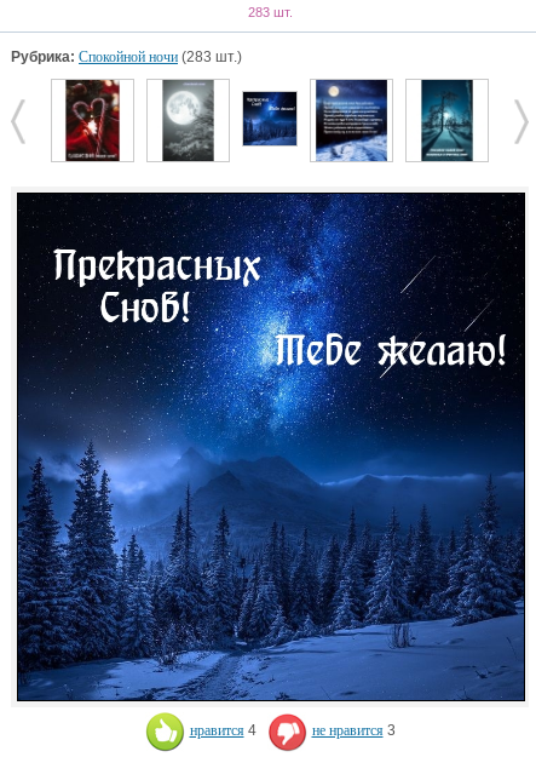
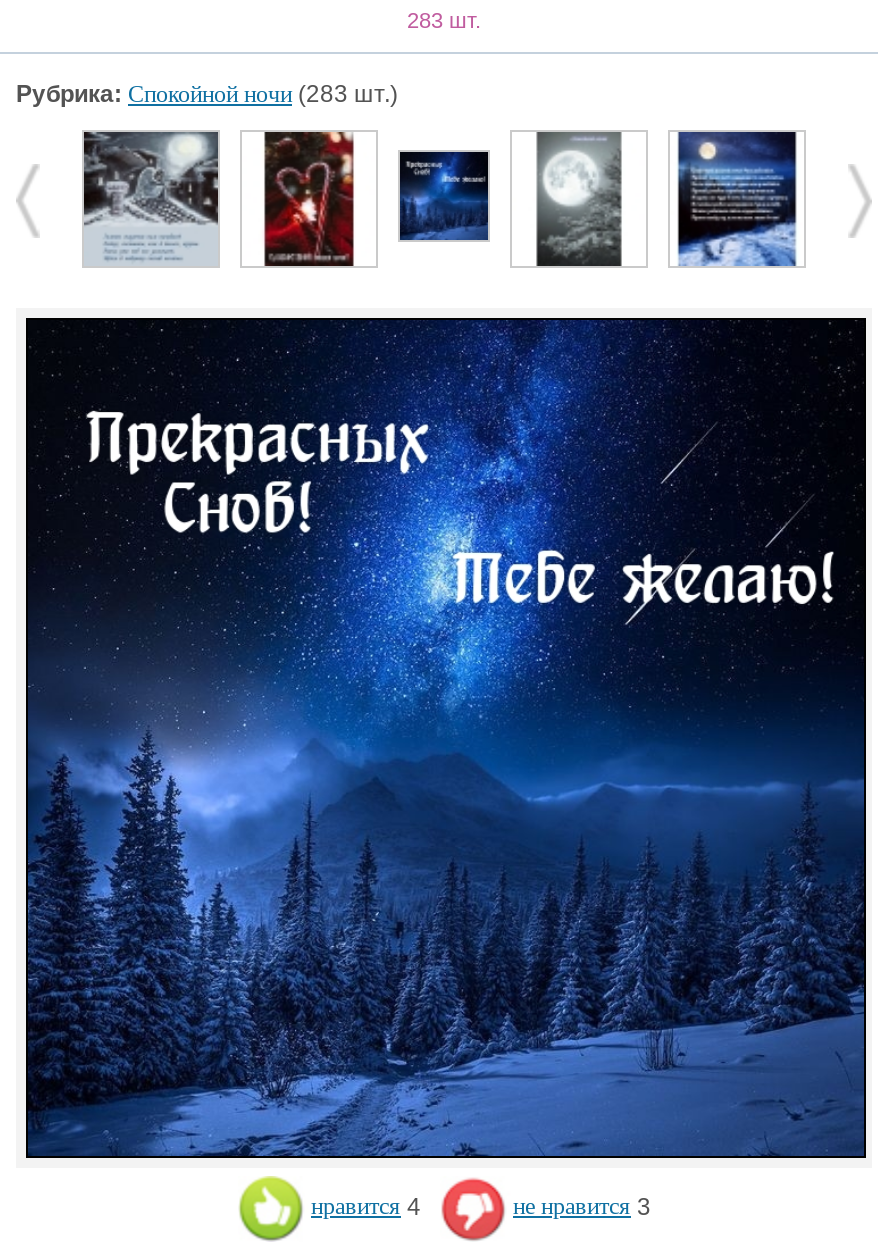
- [image]
+ [image]

- [image]
+ [image]

- [image]
+ [image]

- [image]
+ [image]
